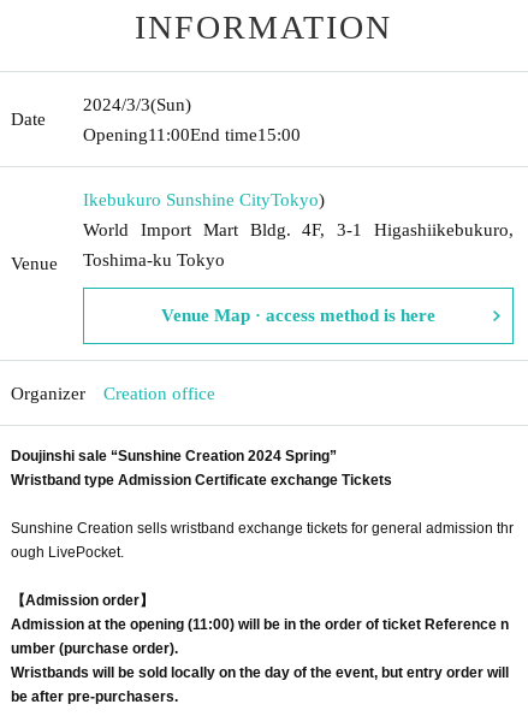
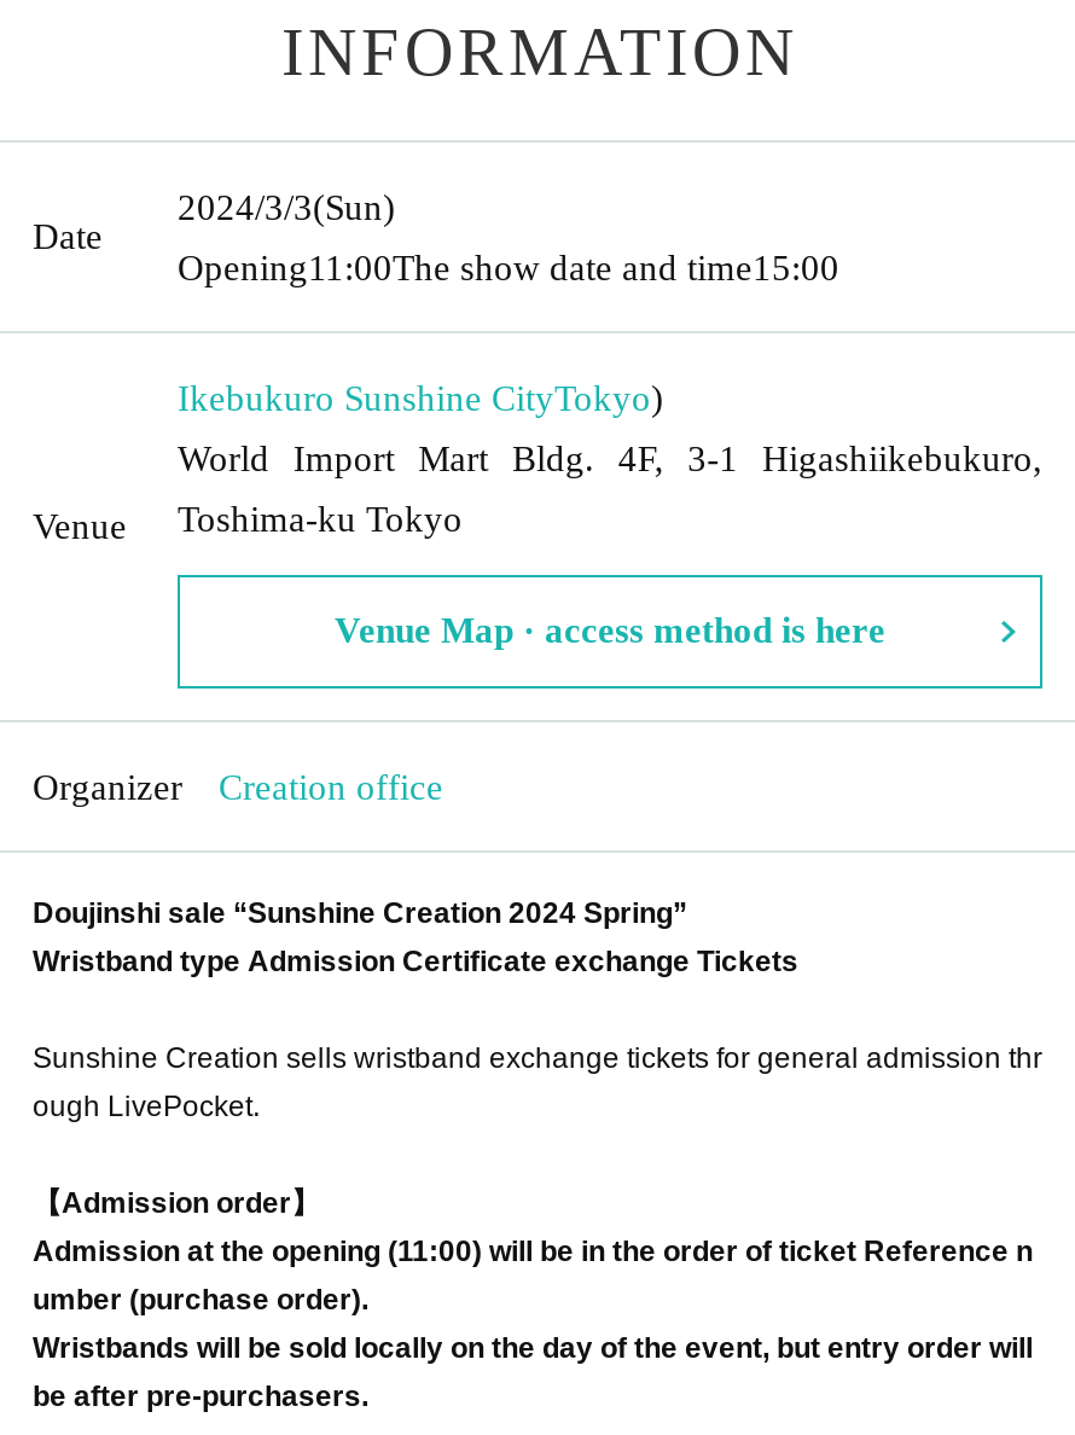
- Opening11:00End time15:00
+ Opening11:00The show date and time15:00
